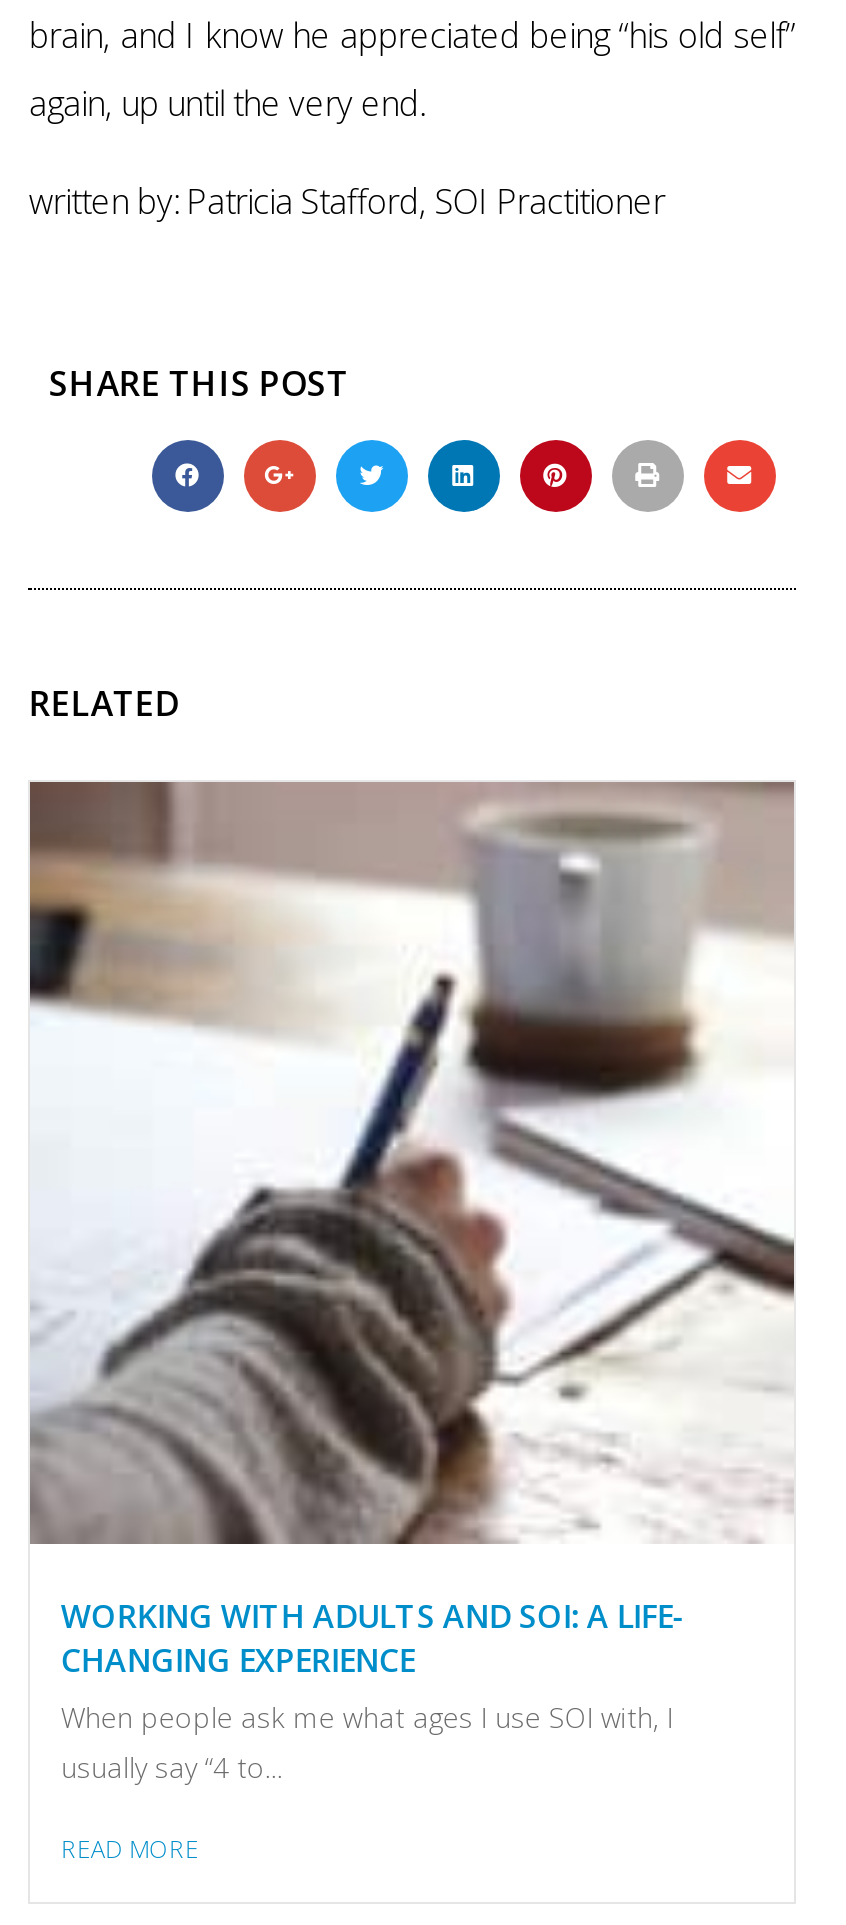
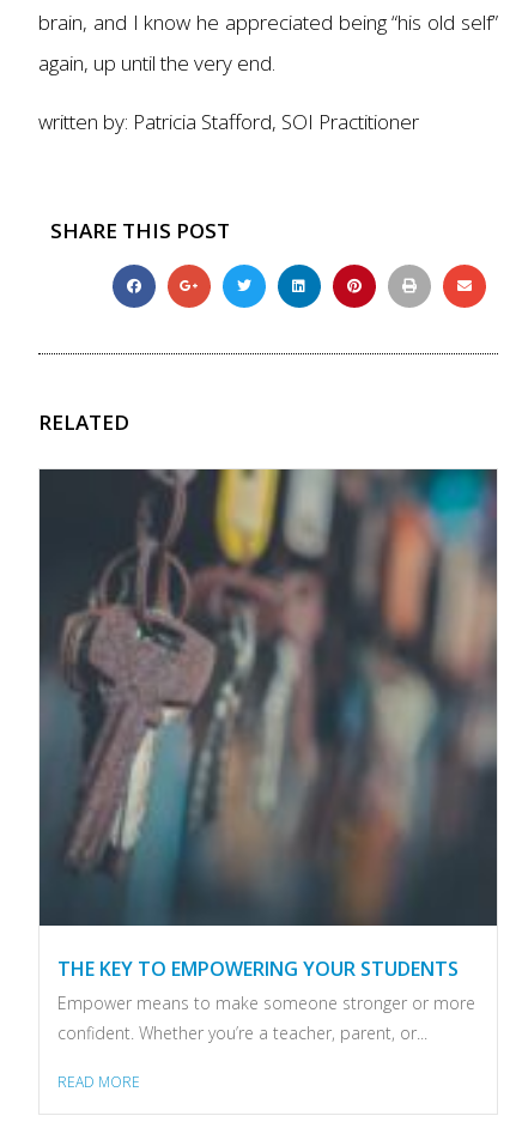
- [image]
- WORKING WITH ADULTS AND SOI: A LIFE-
- CHANGING EXPERIENCE
- When people ask me what ages I use SOI with, I
- usually say “4 to...
+ [image]
+ THE KEY TO EMPOWERING YOUR STUDENTS
+ Empower means to make someone stronger or more
+ confident. Whether you’re a teacher, parent, or...
